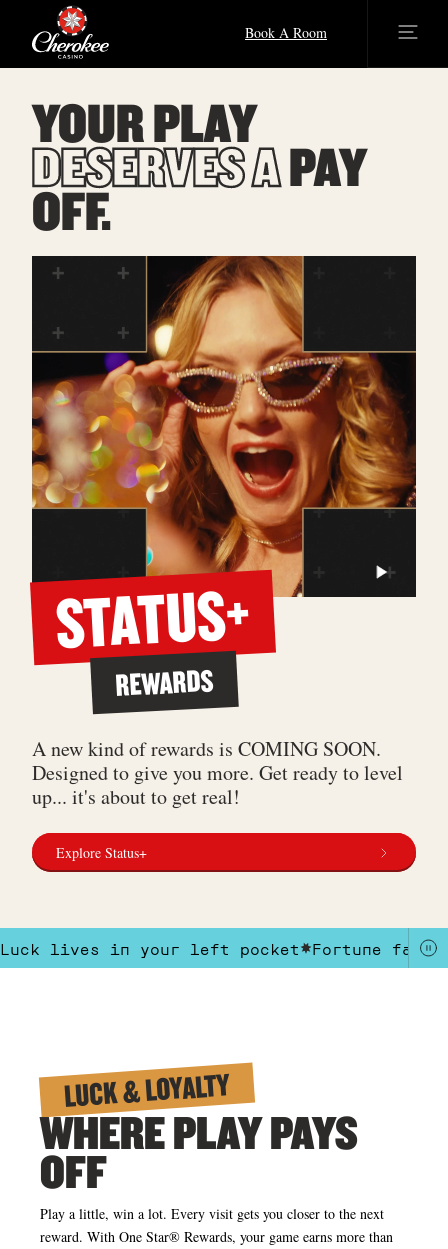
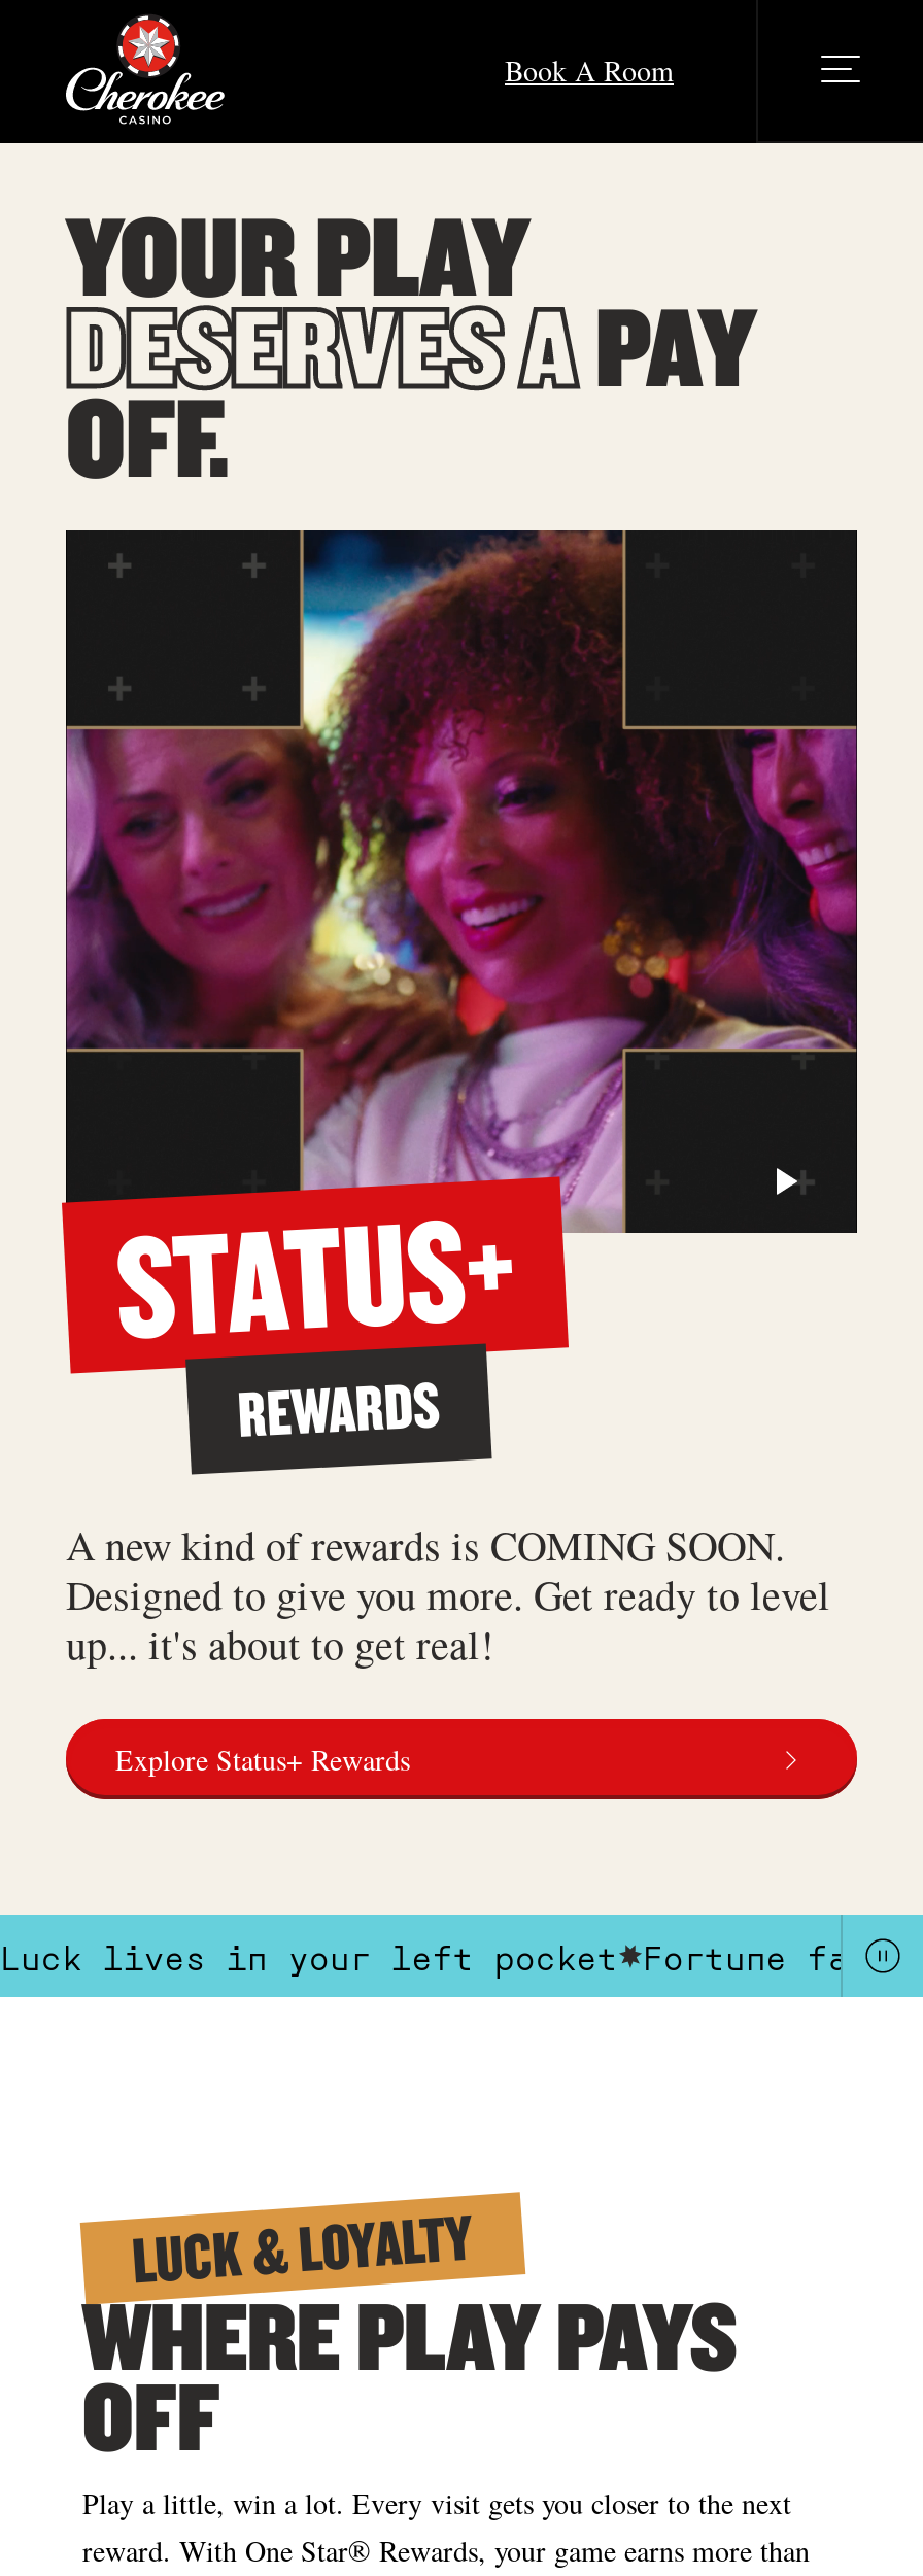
- [image]
+ [image]

- Explore Status+
+ Explore Status+ Rewards
